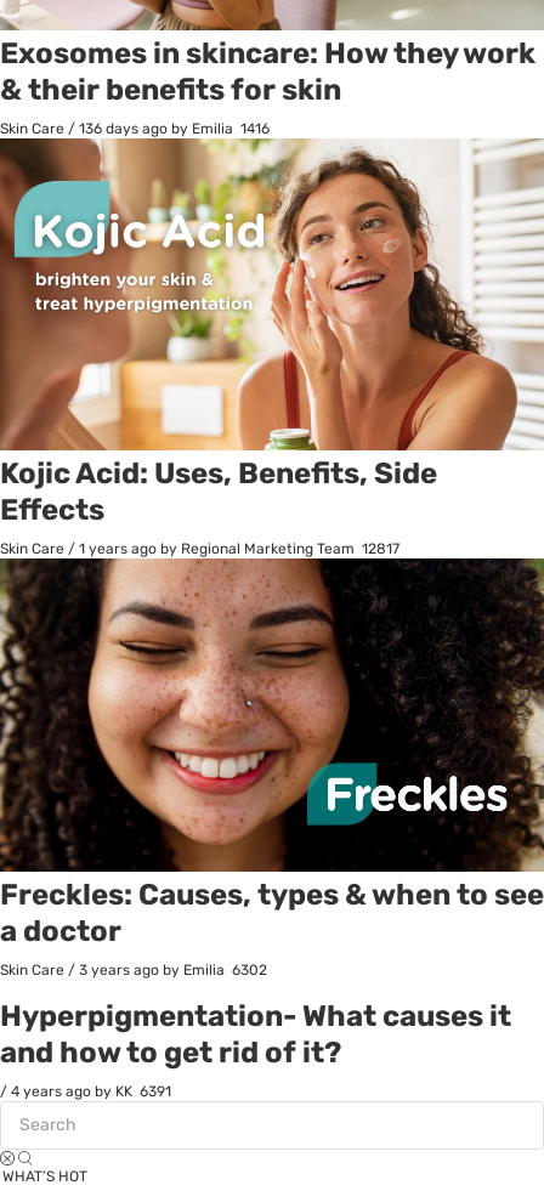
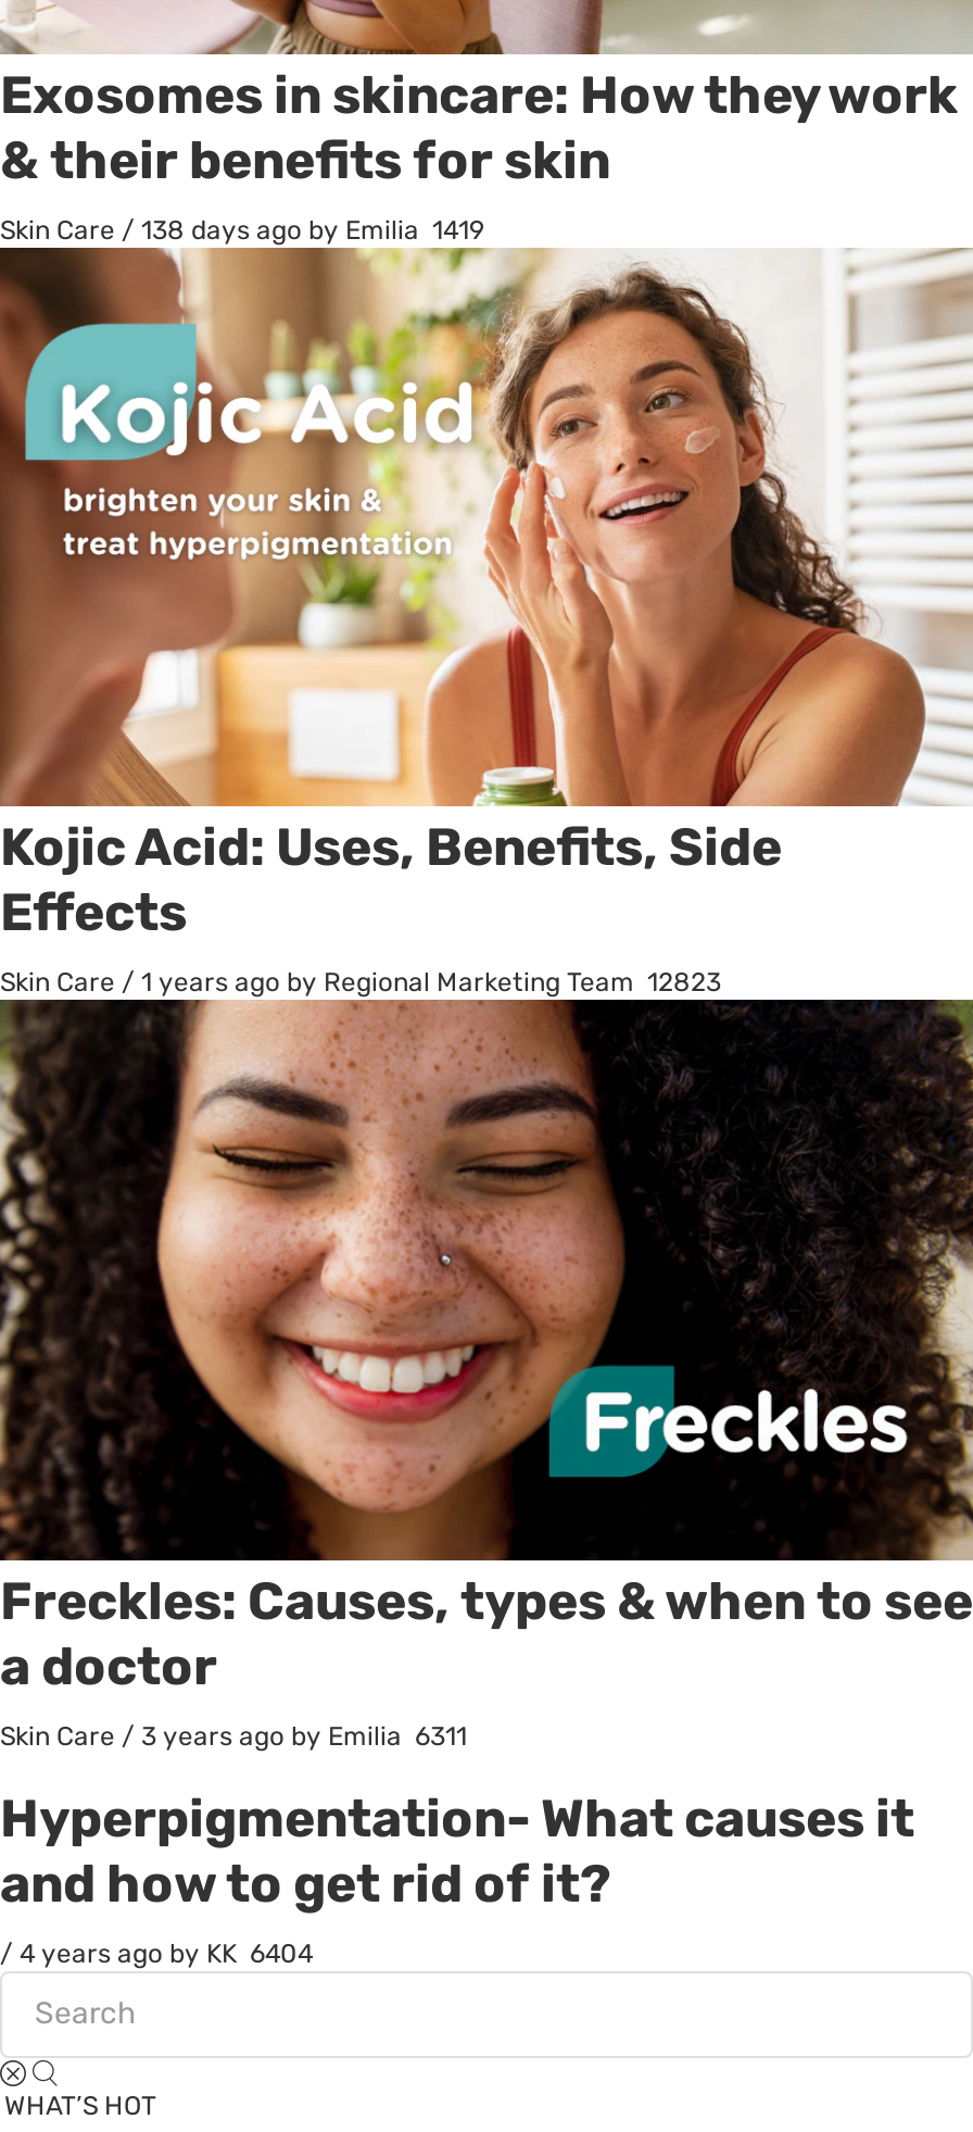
- Skin Care / 136 days ago by Emilia 1416
+ Skin Care / 138 days ago by Emilia 1419

- Skin Care / 1 years ago by Regional Marketing Team 12817
+ Skin Care / 1 years ago by Regional Marketing Team 12823

- Skin Care / 3 years ago by Emilia 6302
+ Skin Care / 3 years ago by Emilia 6311

- / 4 years ago by KK 6391
+ / 4 years ago by KK 6404
